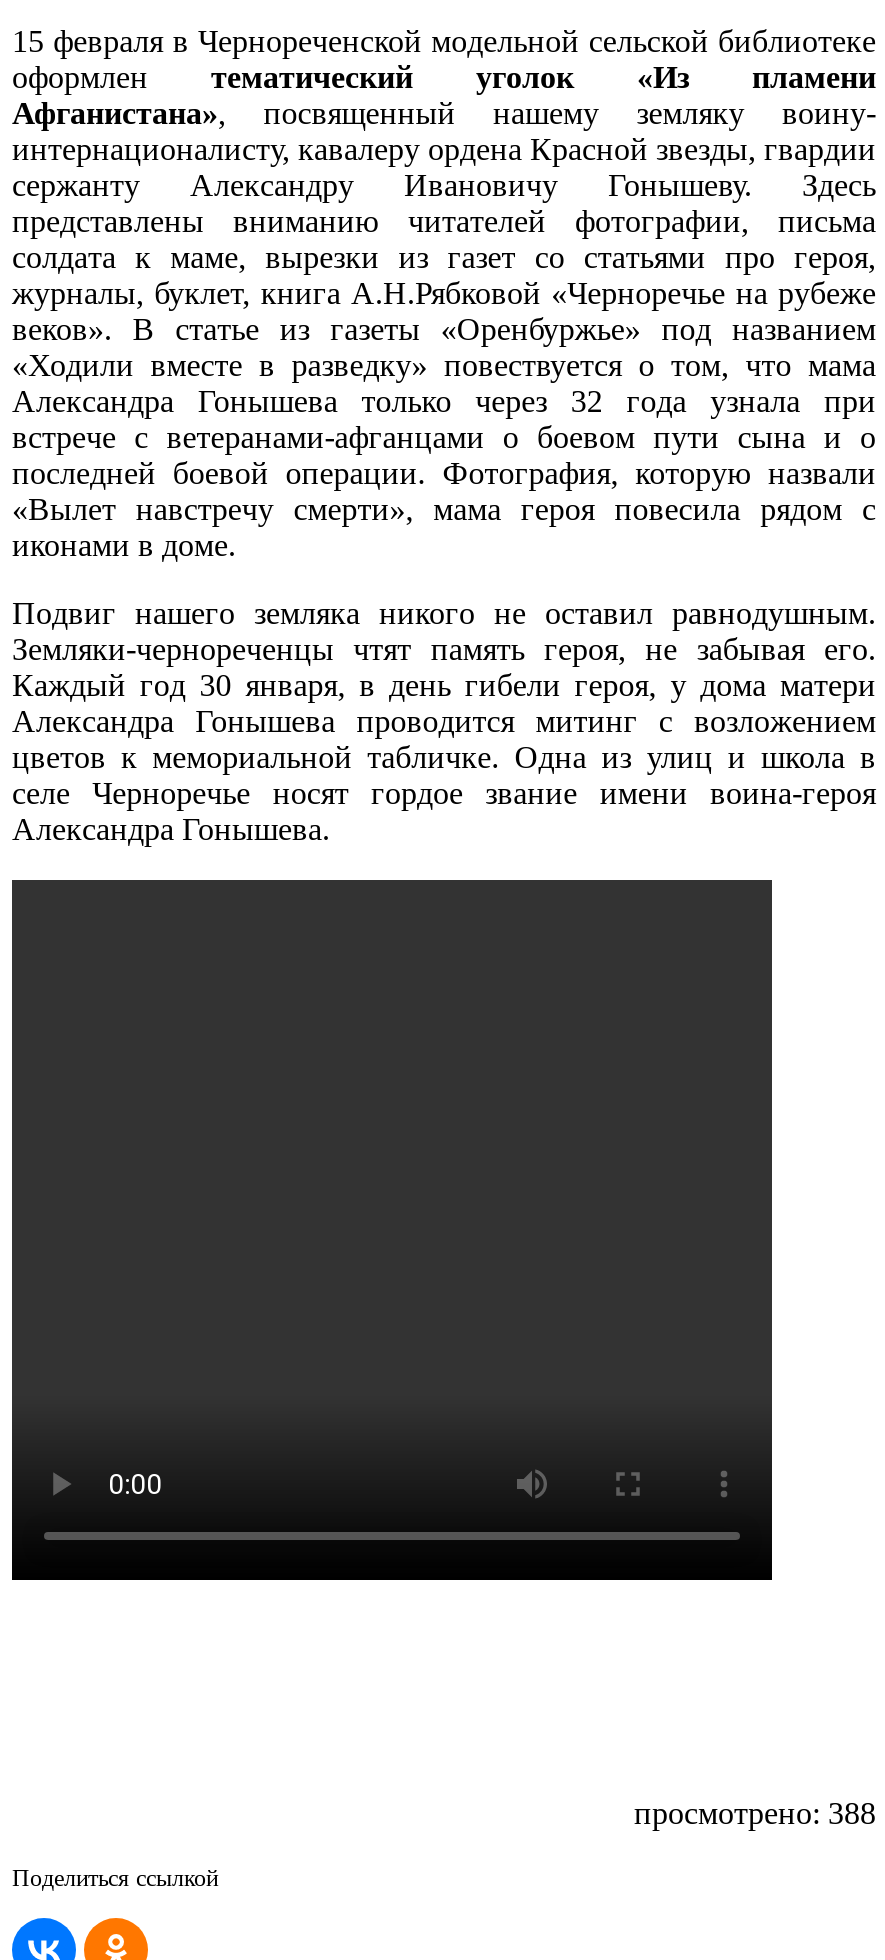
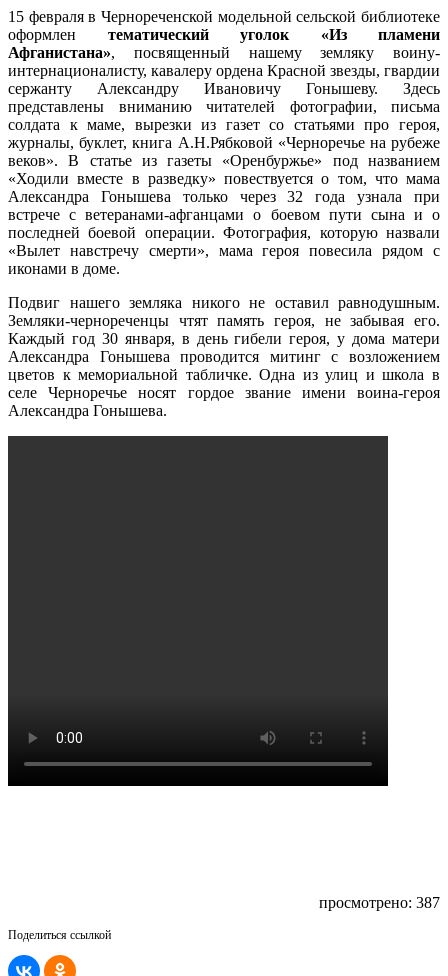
- просмотрено: 388
+ просмотрено: 387
